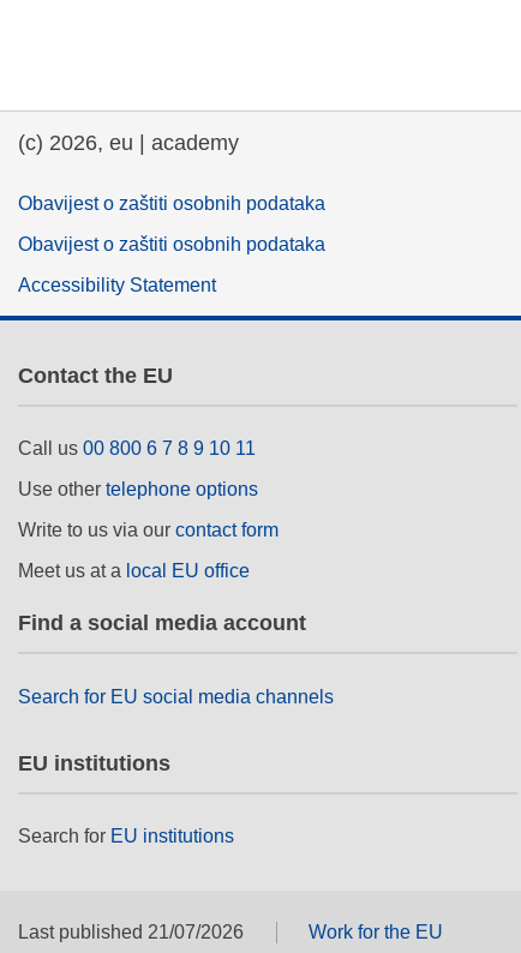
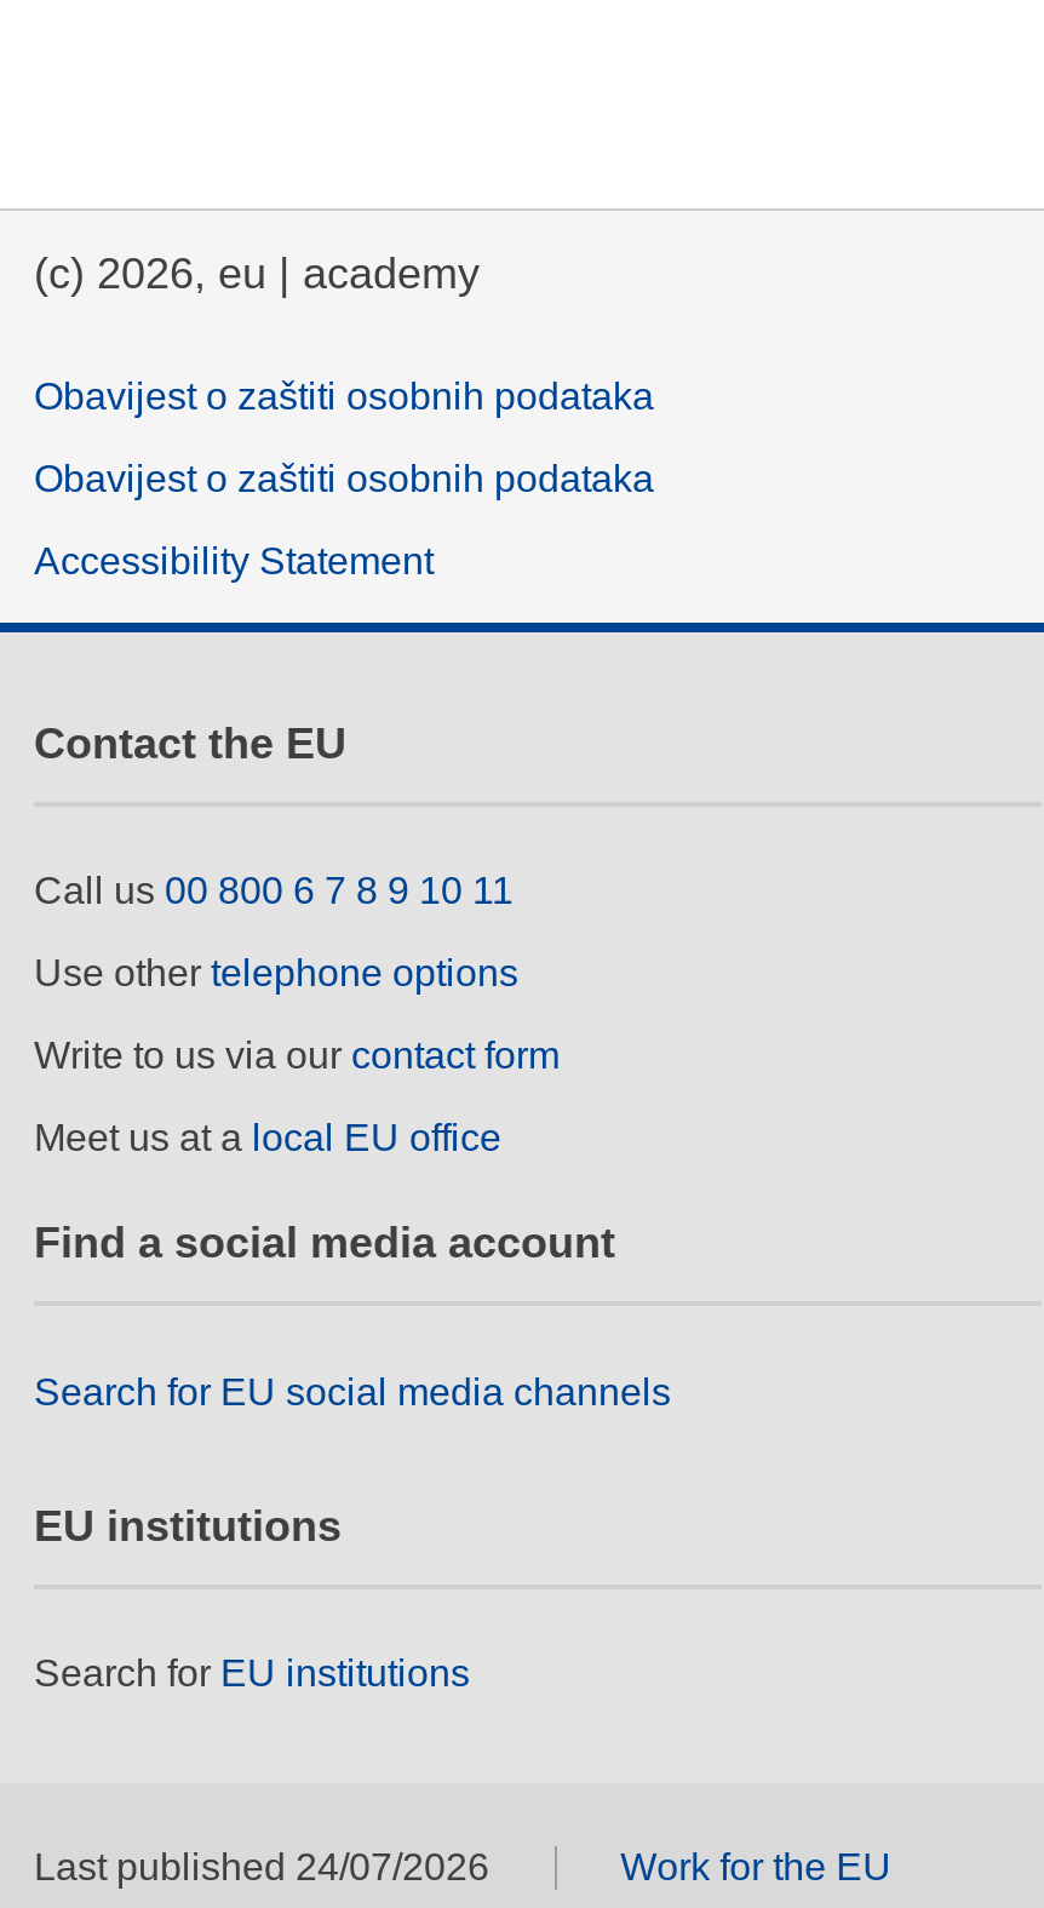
- Last published 21/07/2026
+ Last published 24/07/2026
